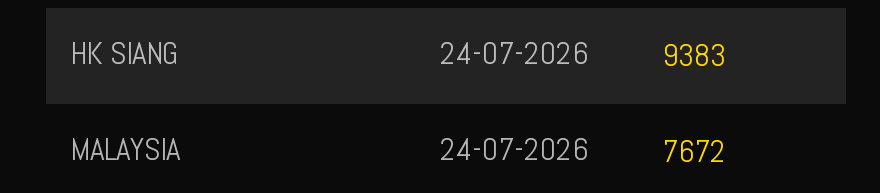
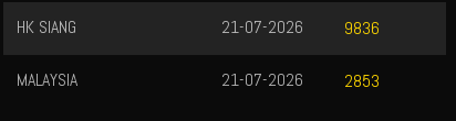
- 24-07-2026
+ 21-07-2026

- 9383
+ 9836

- 24-07-2026
+ 21-07-2026

- 7672
+ 2853
